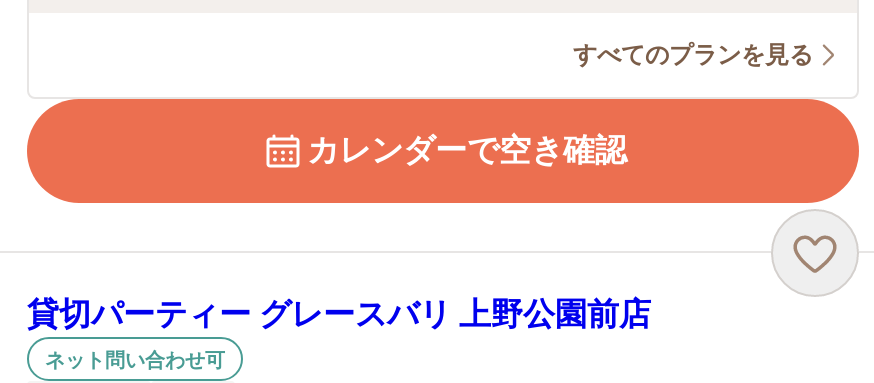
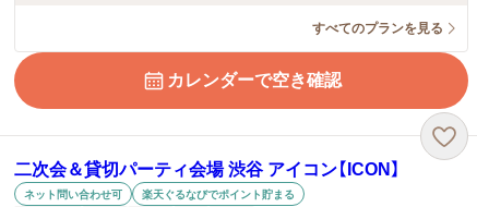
- 貸切パーティー グレースバリ 上野公園前店
+ 二次会＆貸切パーティ会場 渋谷 アイコン【ICON】

+ 楽天ぐるなびでポイント貯まる
